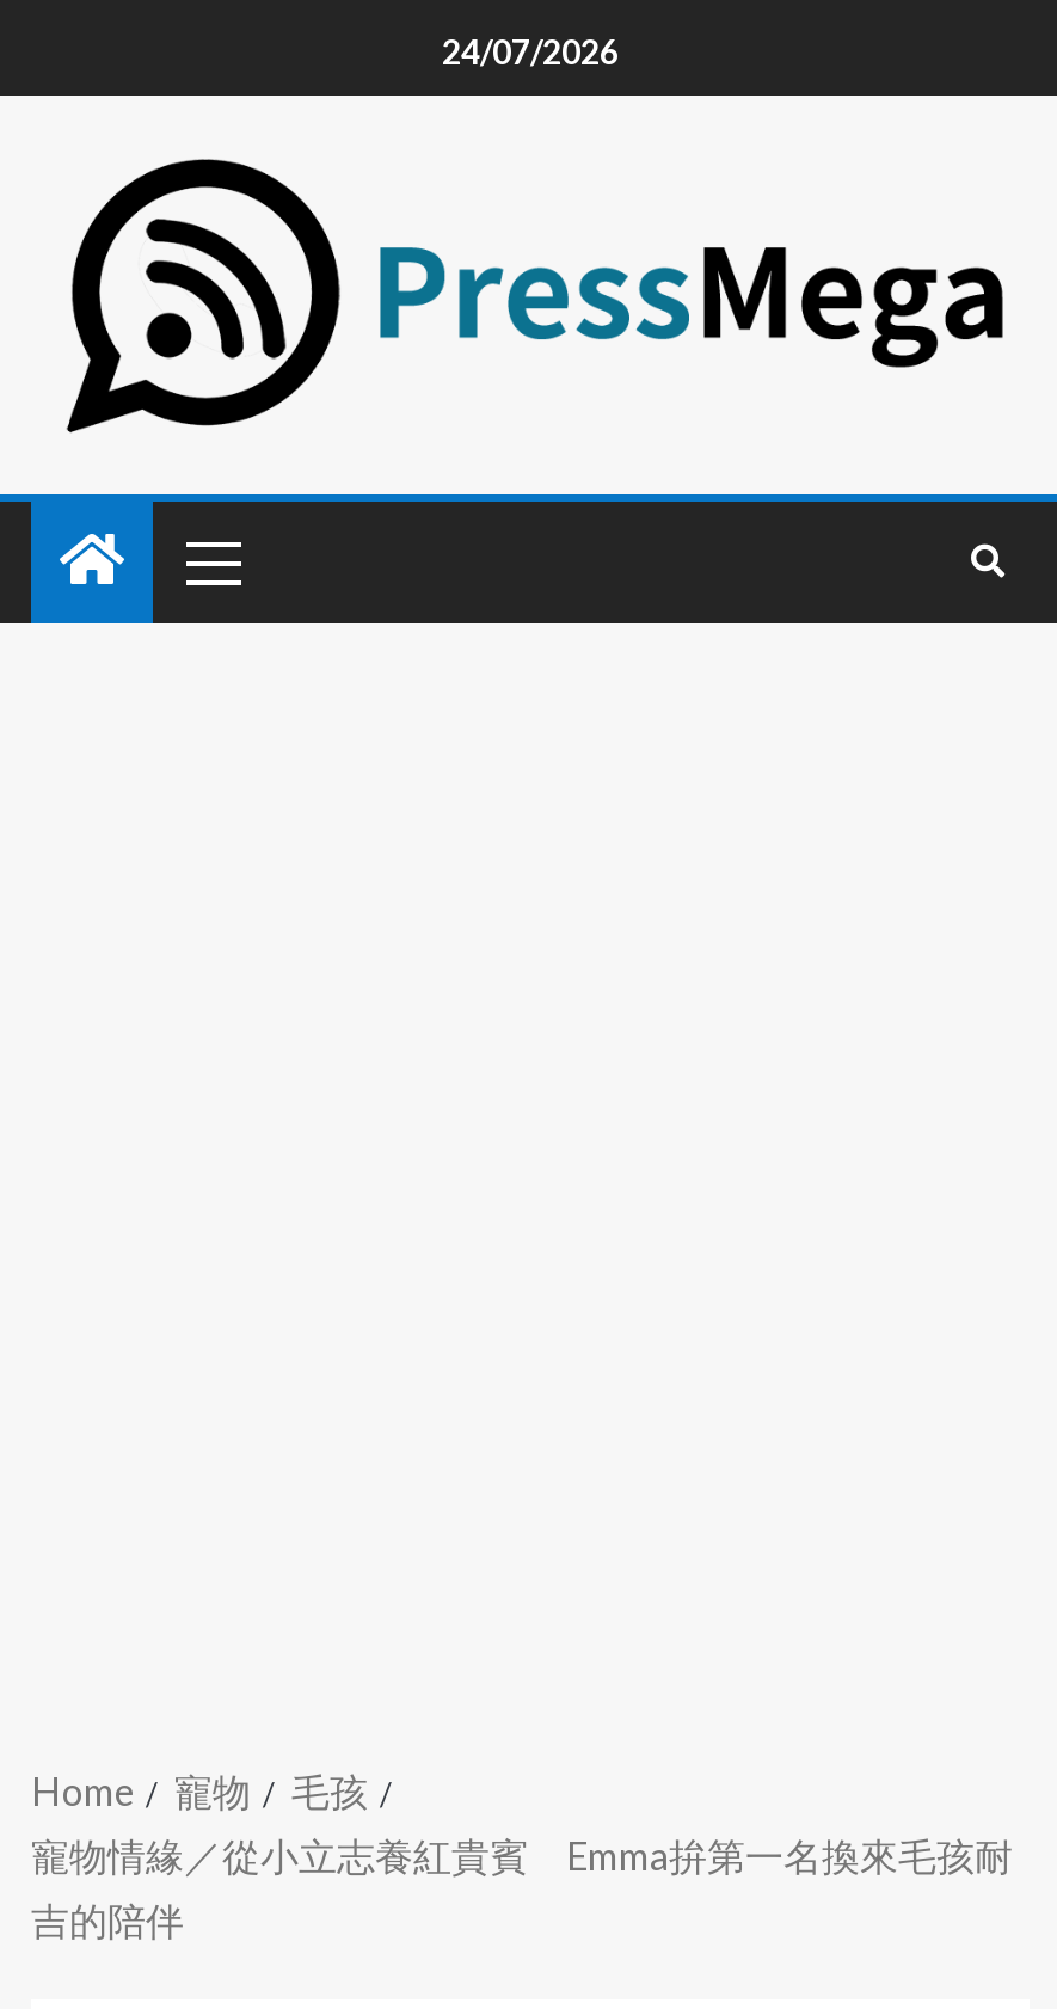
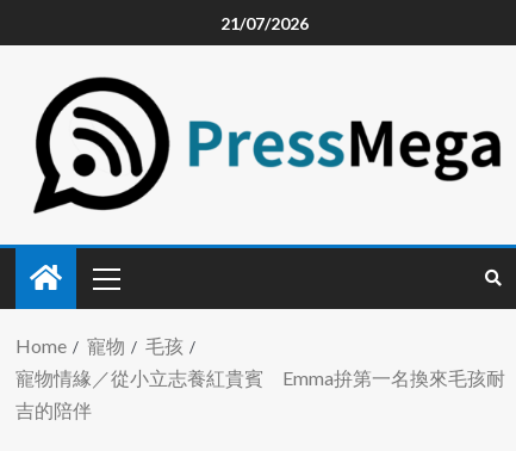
- 24/07/2026
+ 21/07/2026
